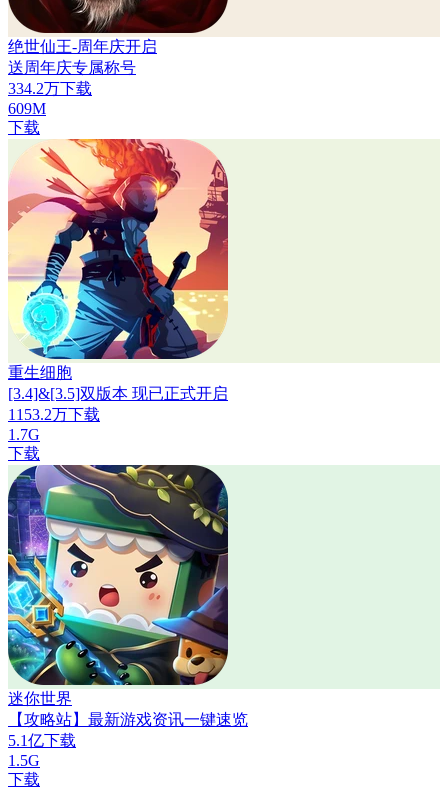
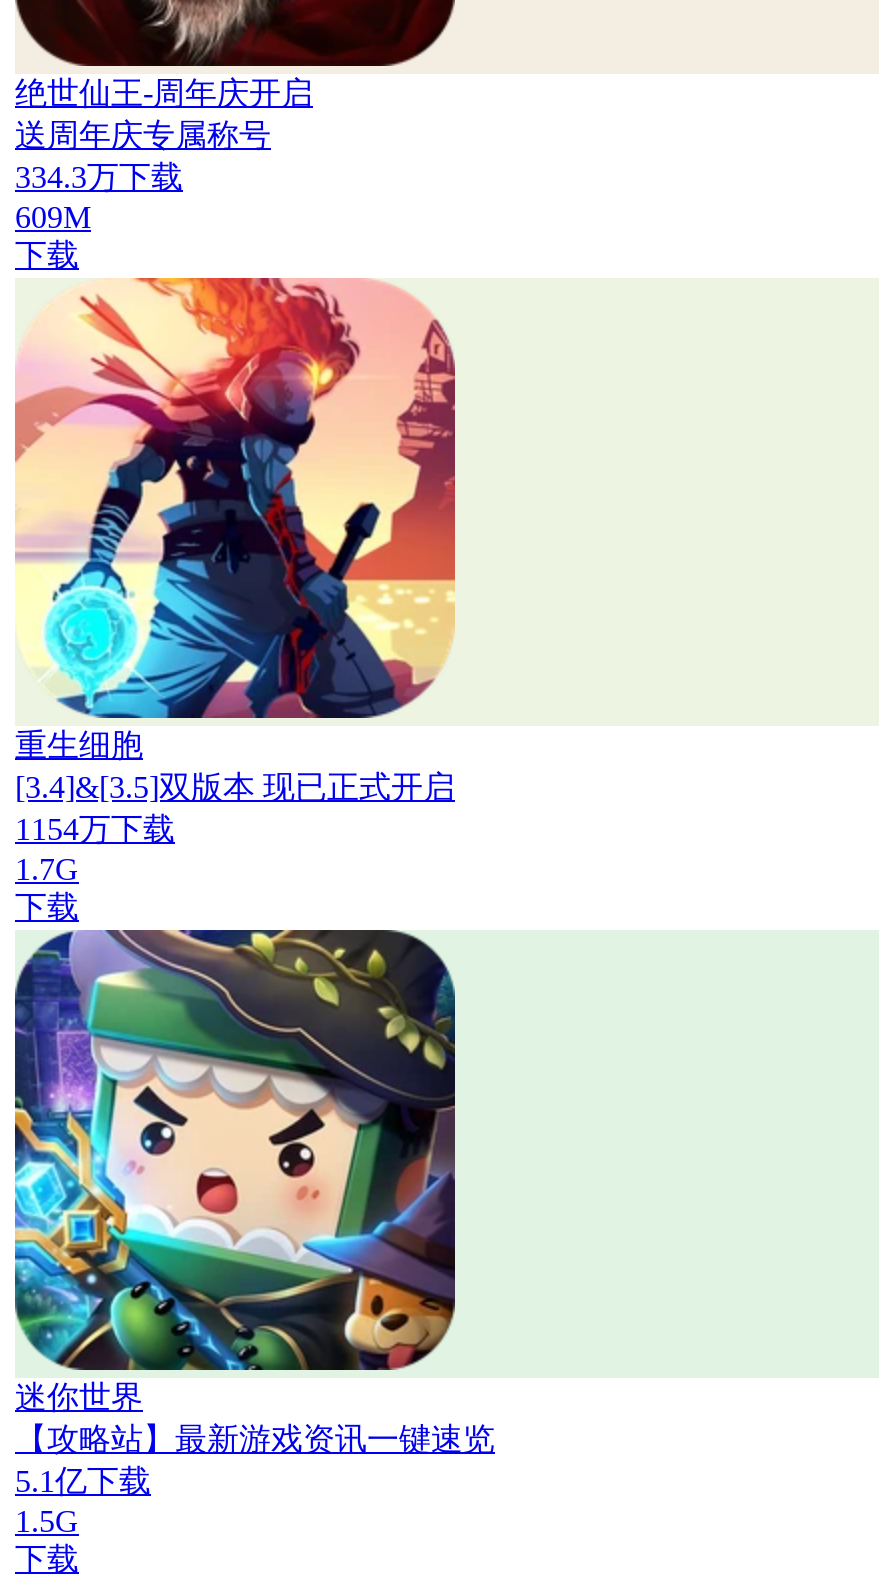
- 334.2万下载
+ 334.3万下载

- 1153.2万下载
+ 1154万下载
